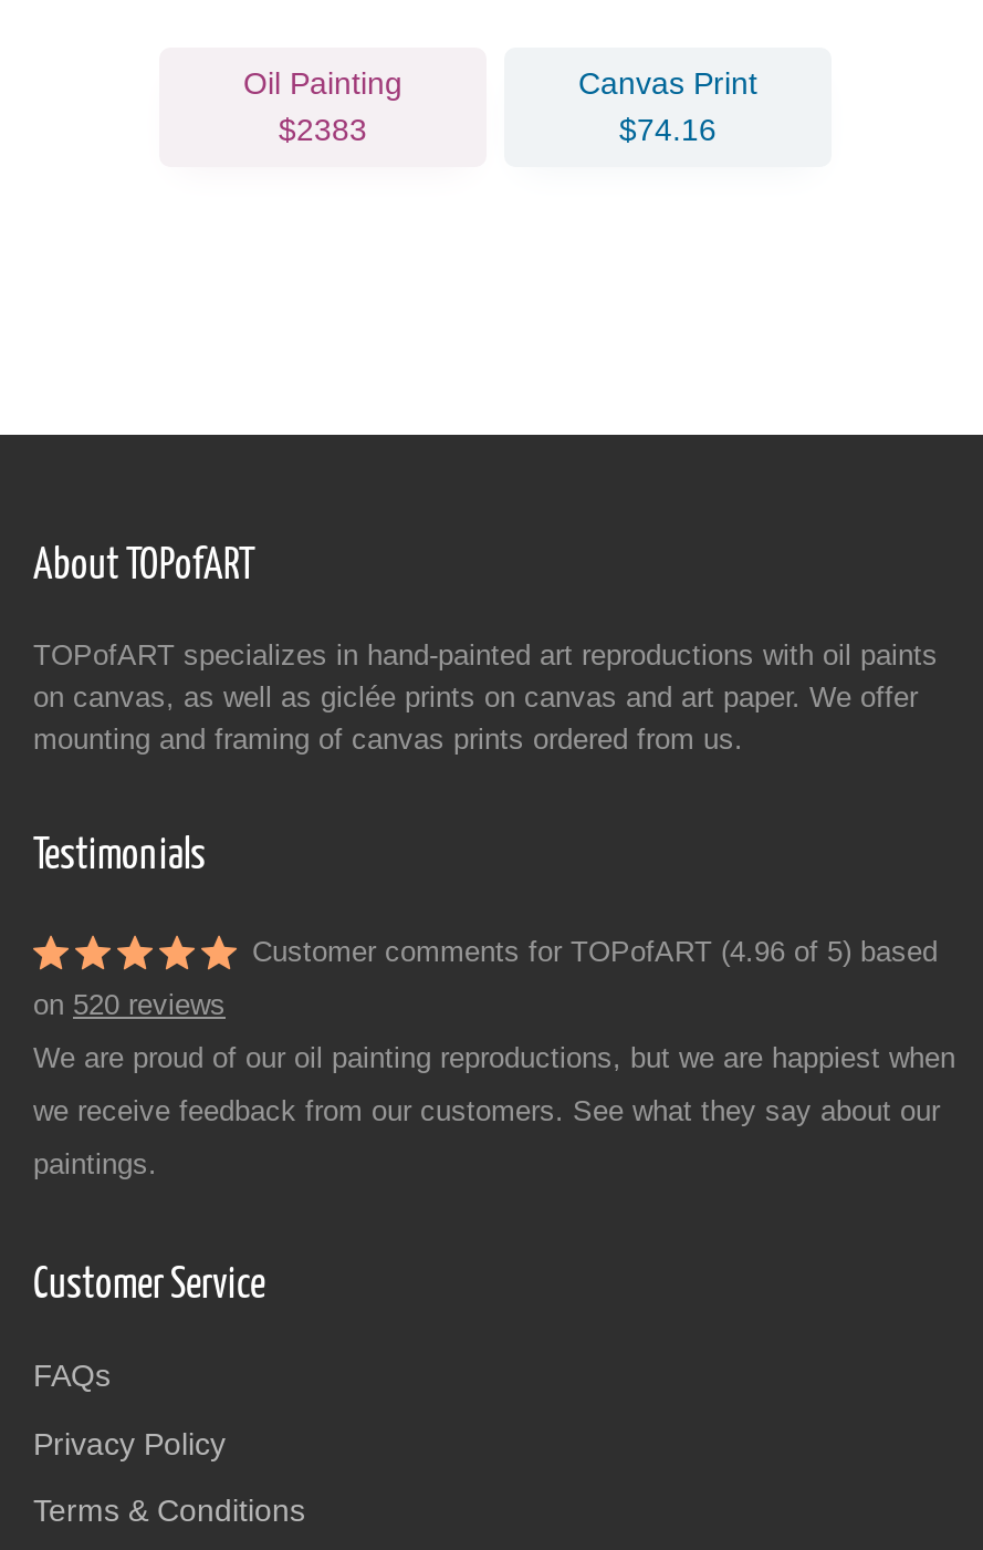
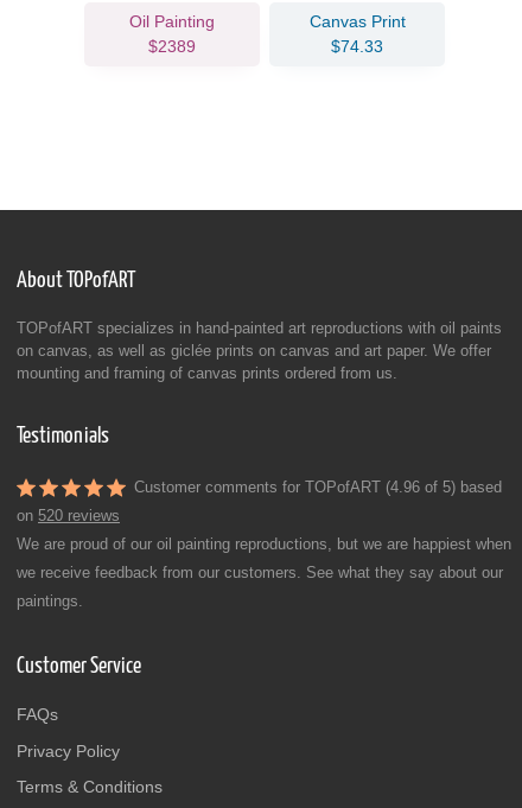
- $2383
+ $2389

- $74.16
+ $74.33
